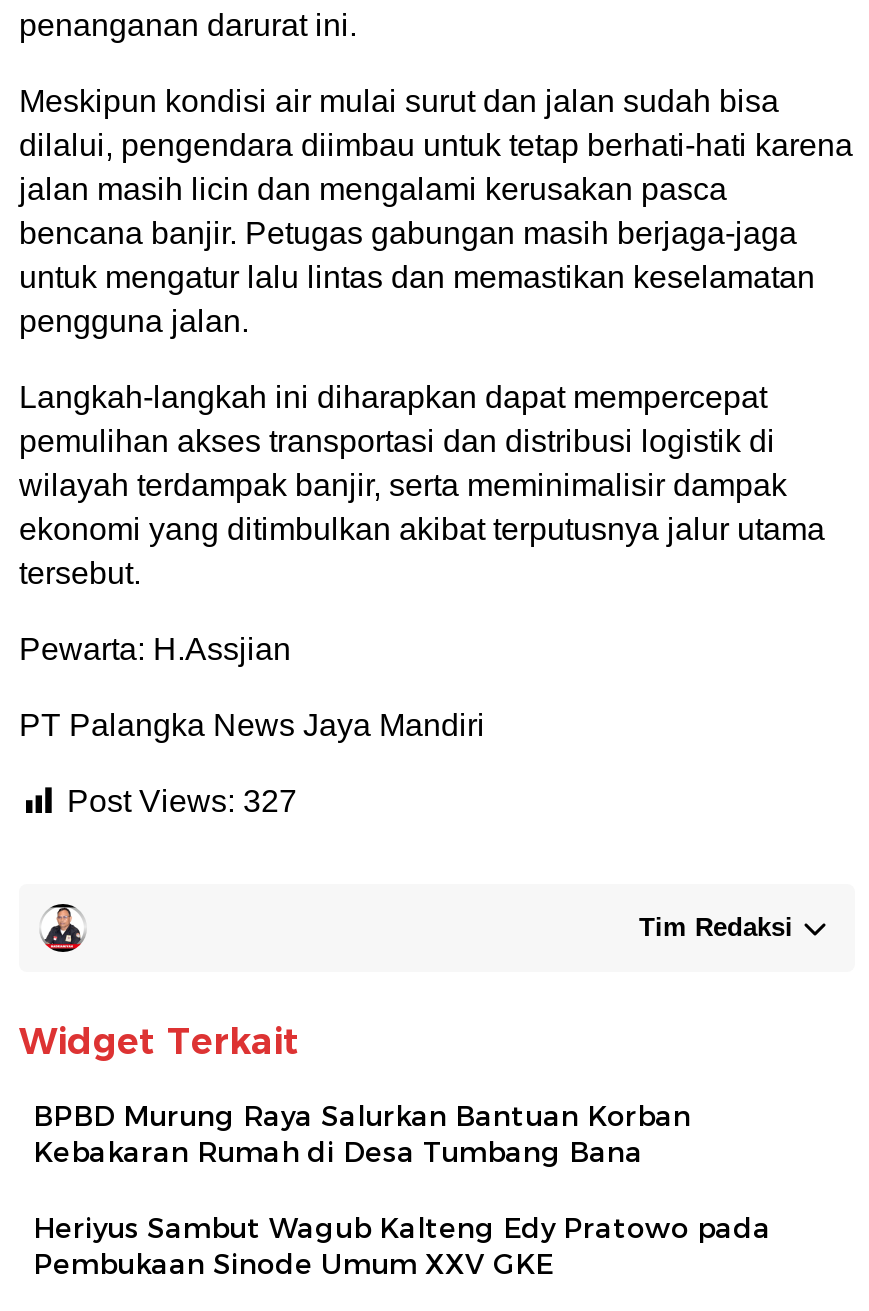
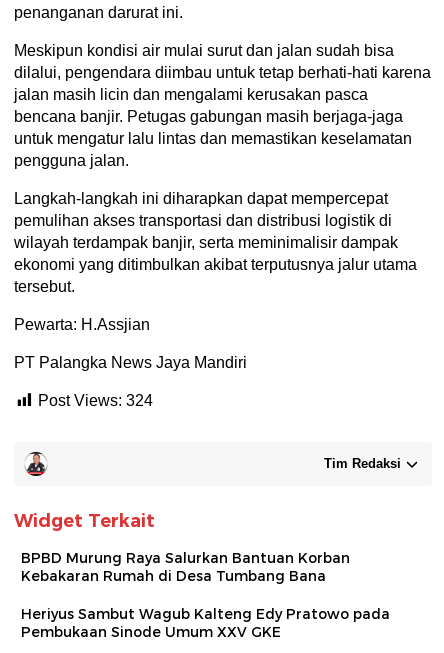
- Post Views: 327
+ Post Views: 324
